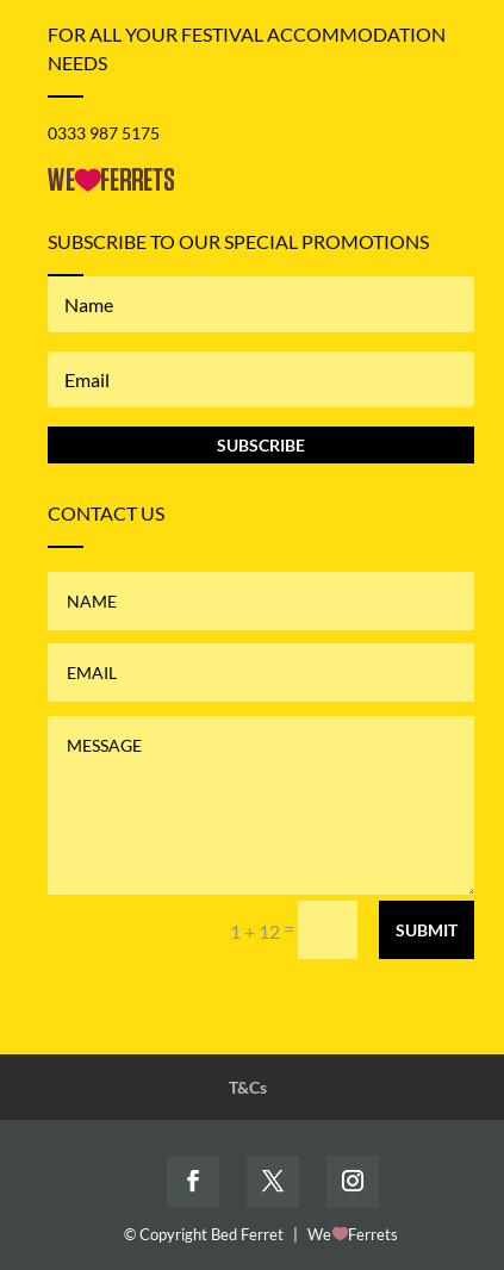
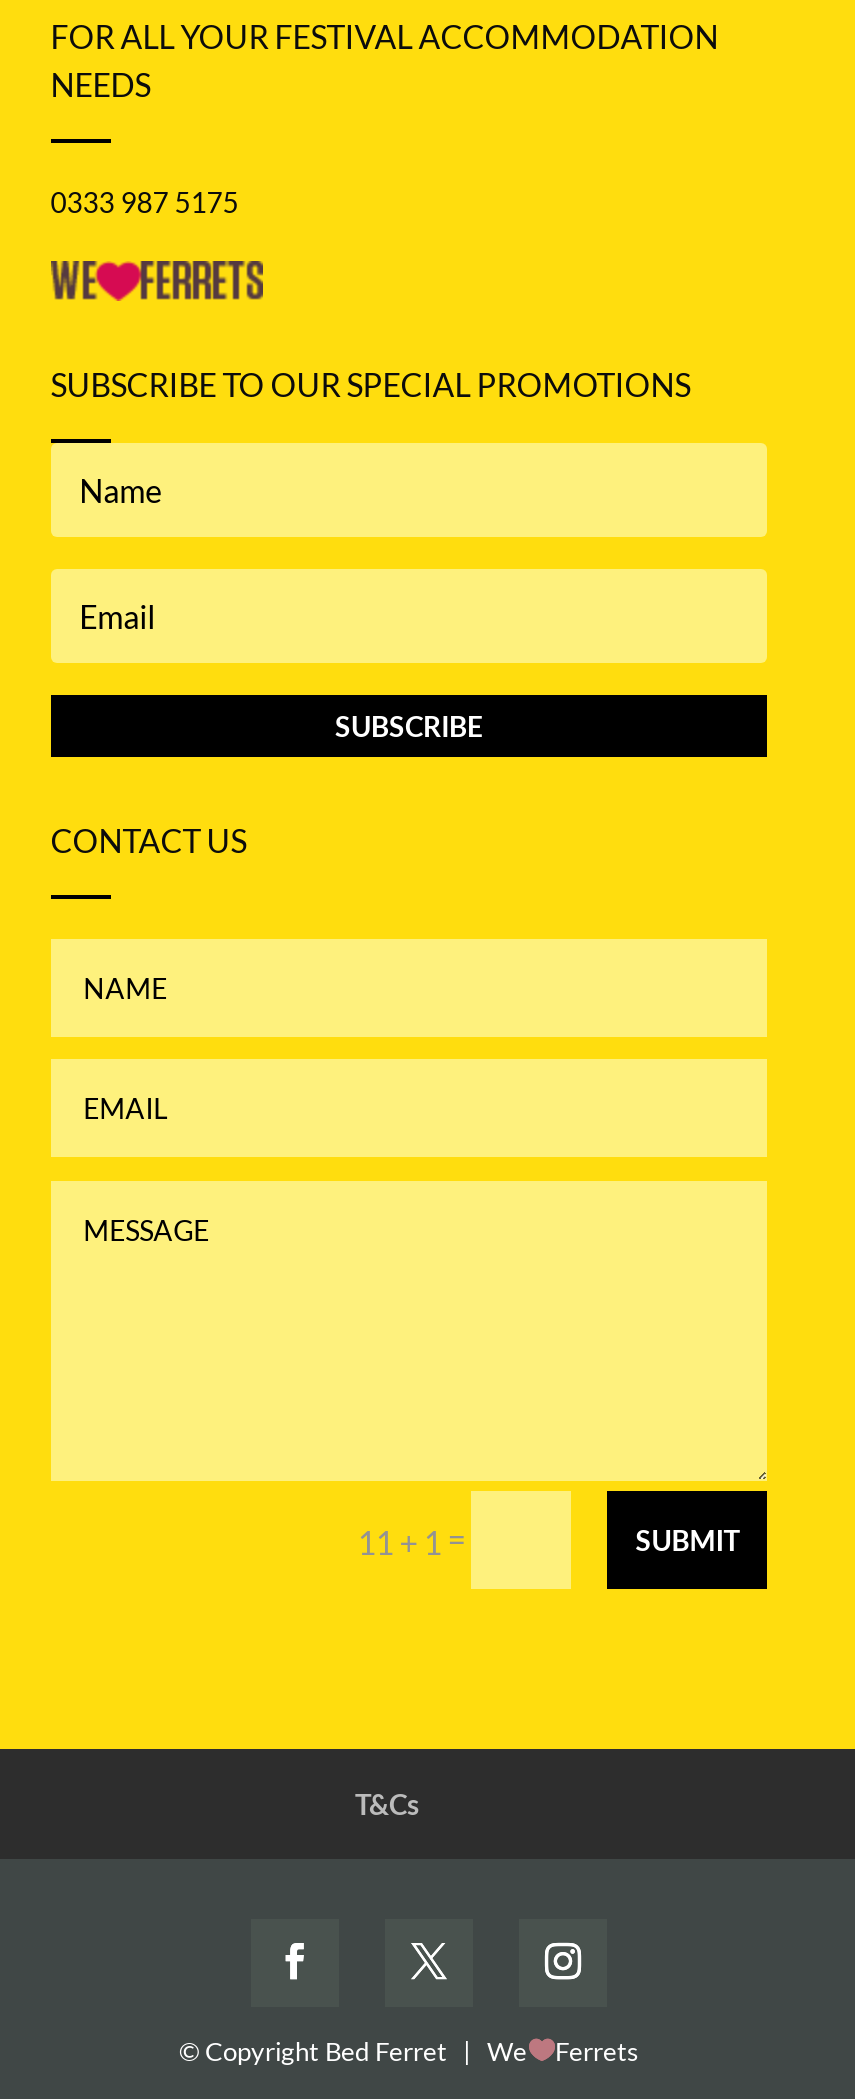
- 1 + 12 =
+ 11 + 1 =
